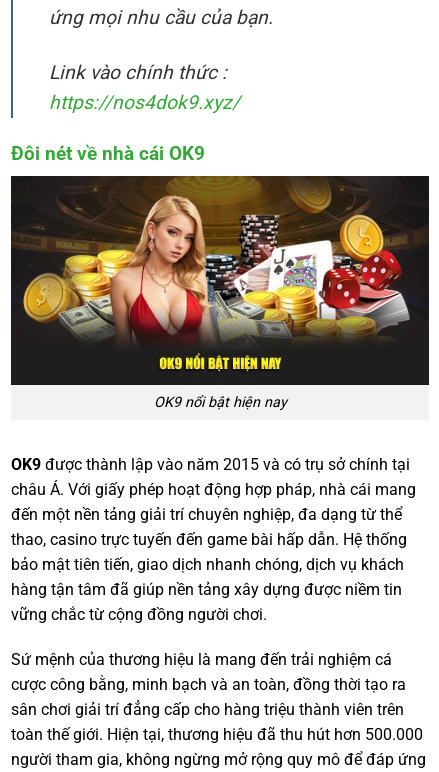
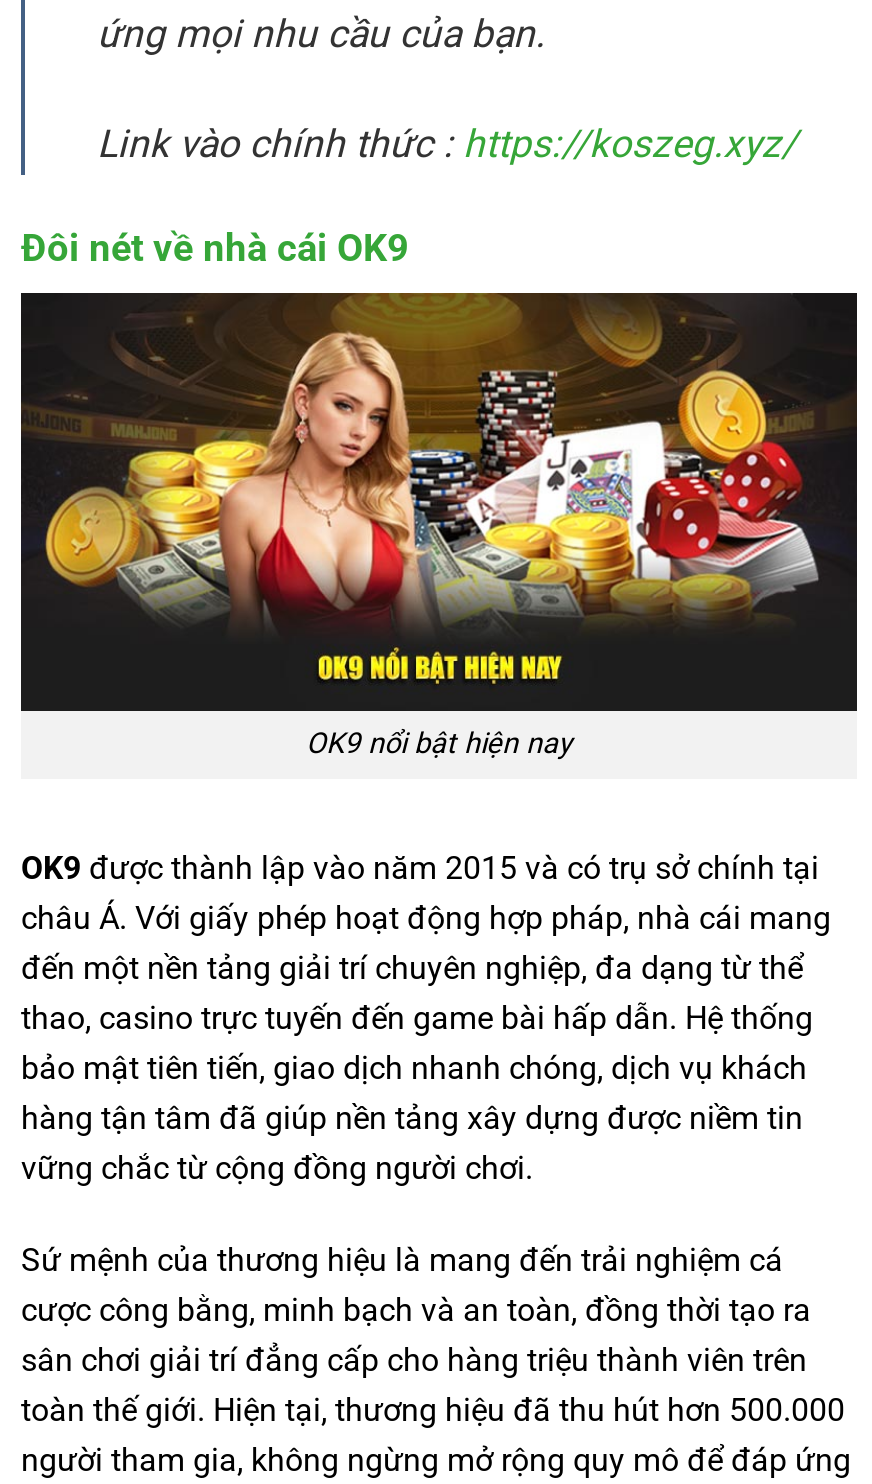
- Link vào chính thức :
- https://nos4dok9.xyz/
+ Link vào chính thức : https://koszeg.xyz/
